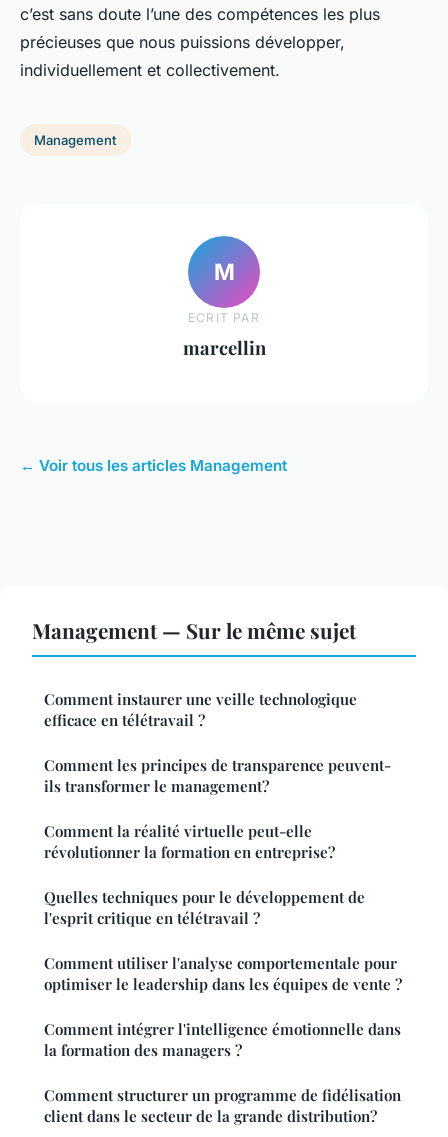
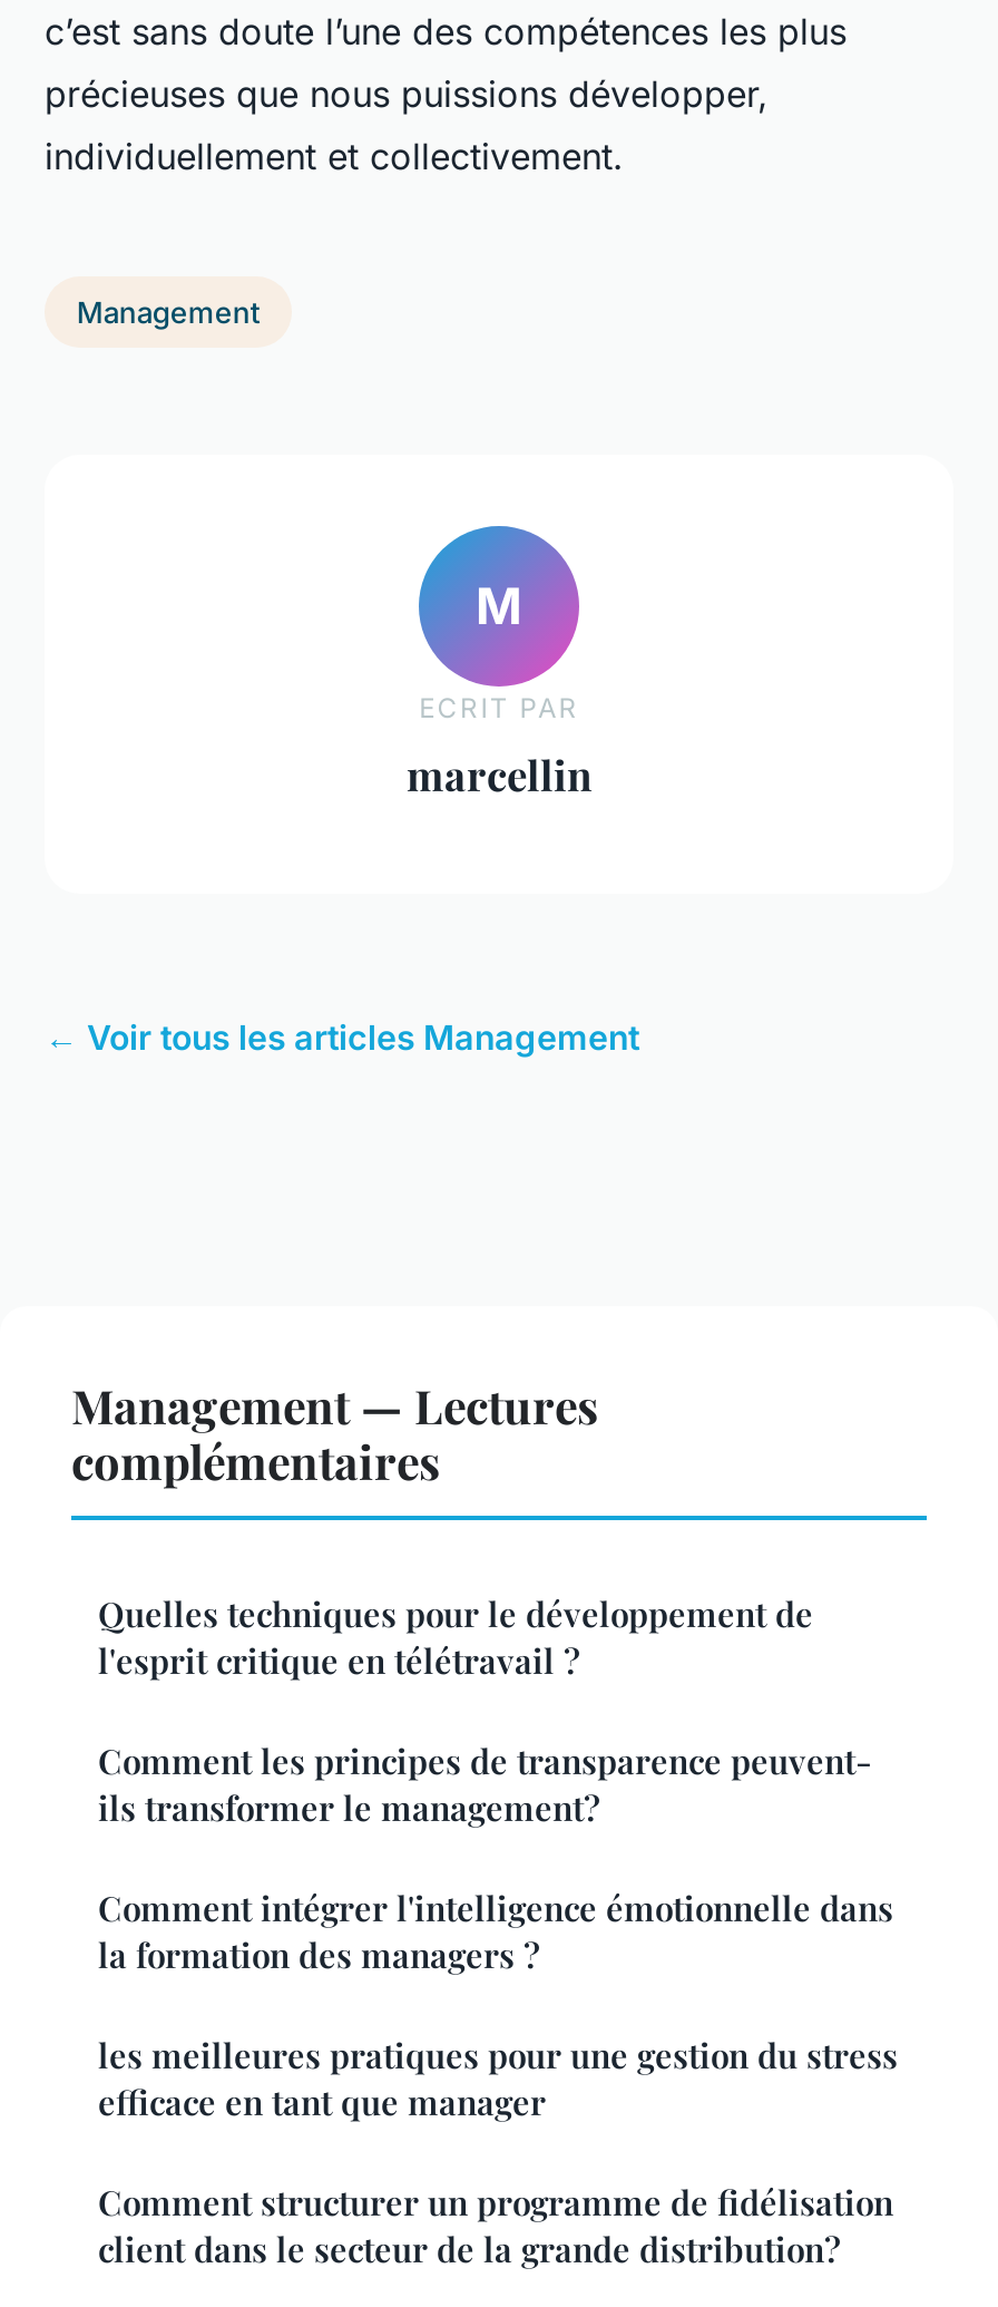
- Management — Sur le même sujet
+ Management — Lectures
+ complémentaires

- Comment instaurer une veille technologique
- efficace en télétravail ?

moved down: Comment les principes de transparence peuvent- | ils transformer le management?

- Comment la réalité virtuelle peut-elle
- révolutionner la formation en entreprise?
- Comment utiliser l'analyse comportementale pour
- optimiser le leadership dans les équipes de vente ?

moved up: Quelles techniques pour le développement de | l'esprit critique en télétravail ?

moved up: Comment intégrer l'intelligence émotionnelle dans | la formation des managers ?

+ les meilleures pratiques pour une gestion du stress
+ efficace en tant que manager
